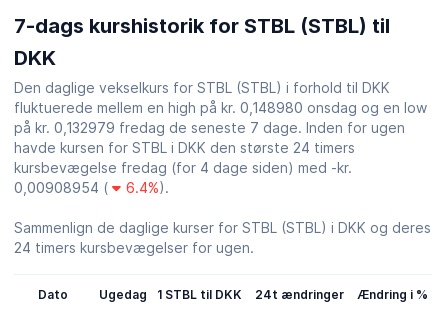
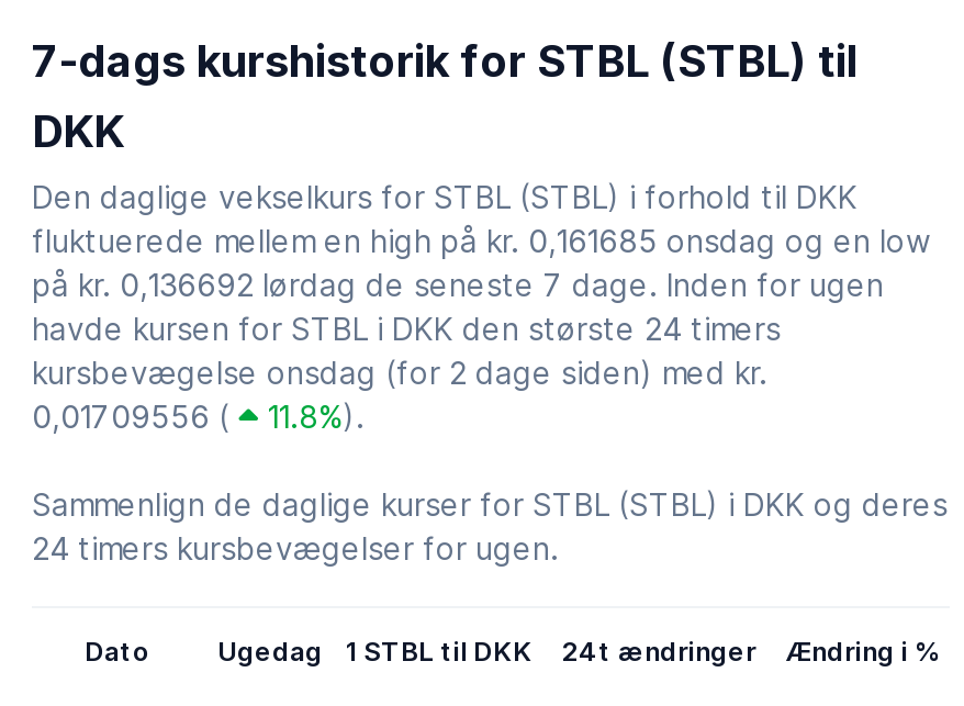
- fluktuerede mellem en high på kr. 0,148980 onsdag og en low
+ fluktuerede mellem en high på kr. 0,161685 onsdag og en low

- på kr. 0,132979 fredag de seneste 7 dage. Inden for ugen
+ på kr. 0,136692 lørdag de seneste 7 dage. Inden for ugen

- kursbevægelse fredag (for 4 dage siden) med -kr.
+ kursbevægelse onsdag (for 2 dage siden) med kr.

- 0,00908954 (
+ 0,01709556 (

- 6.4%).
+ 11.8%).
